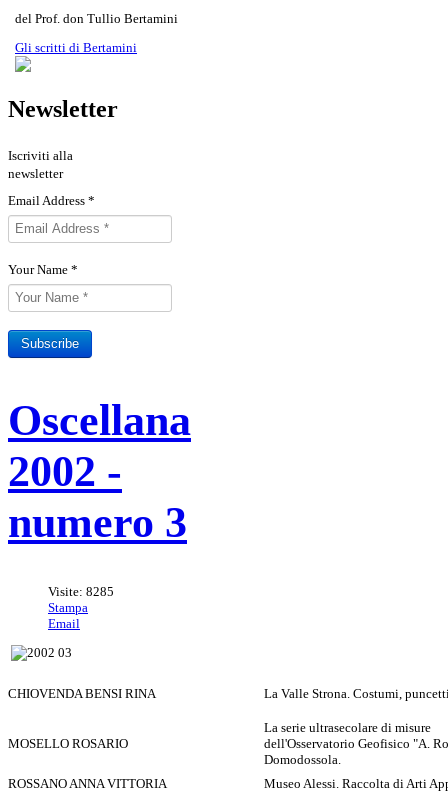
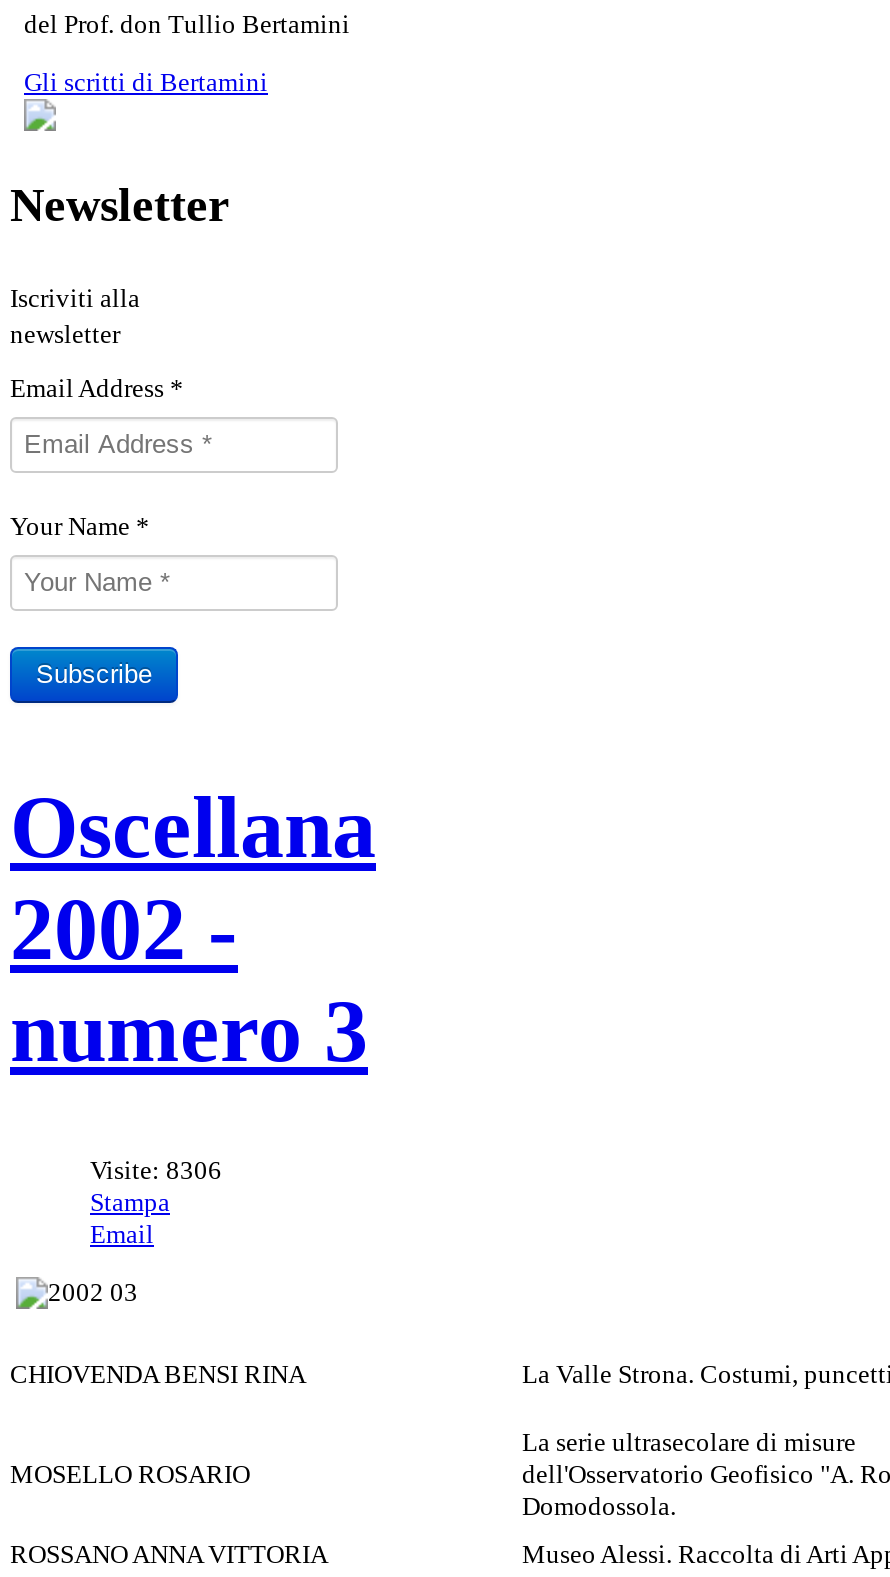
- Visite: 8285
+ Visite: 8306
